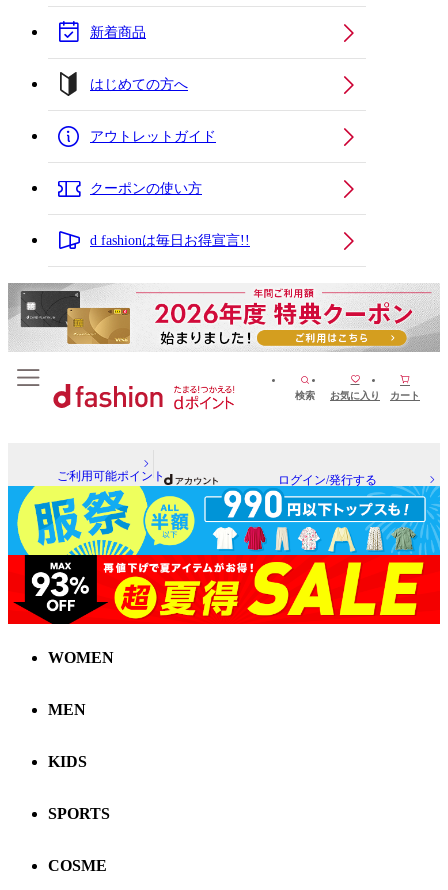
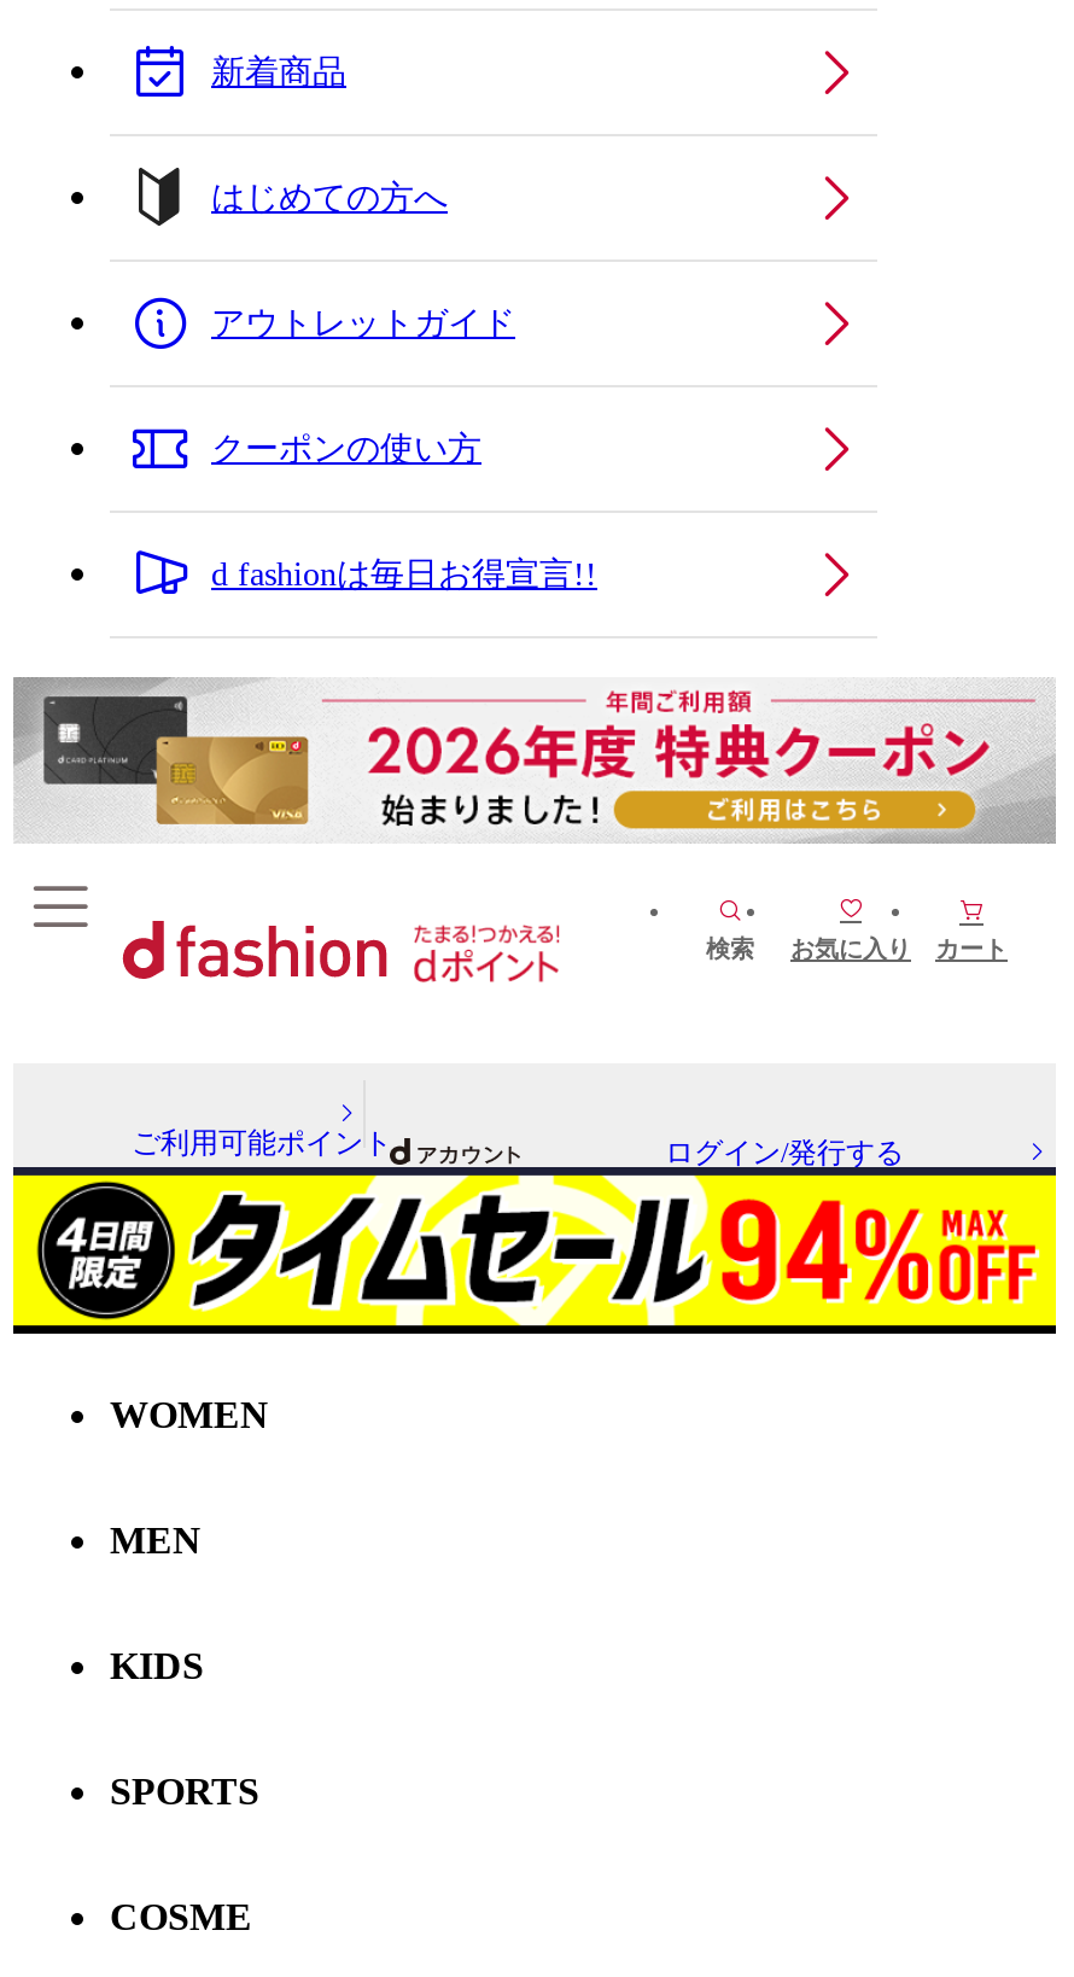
- [image]
+ [image]
